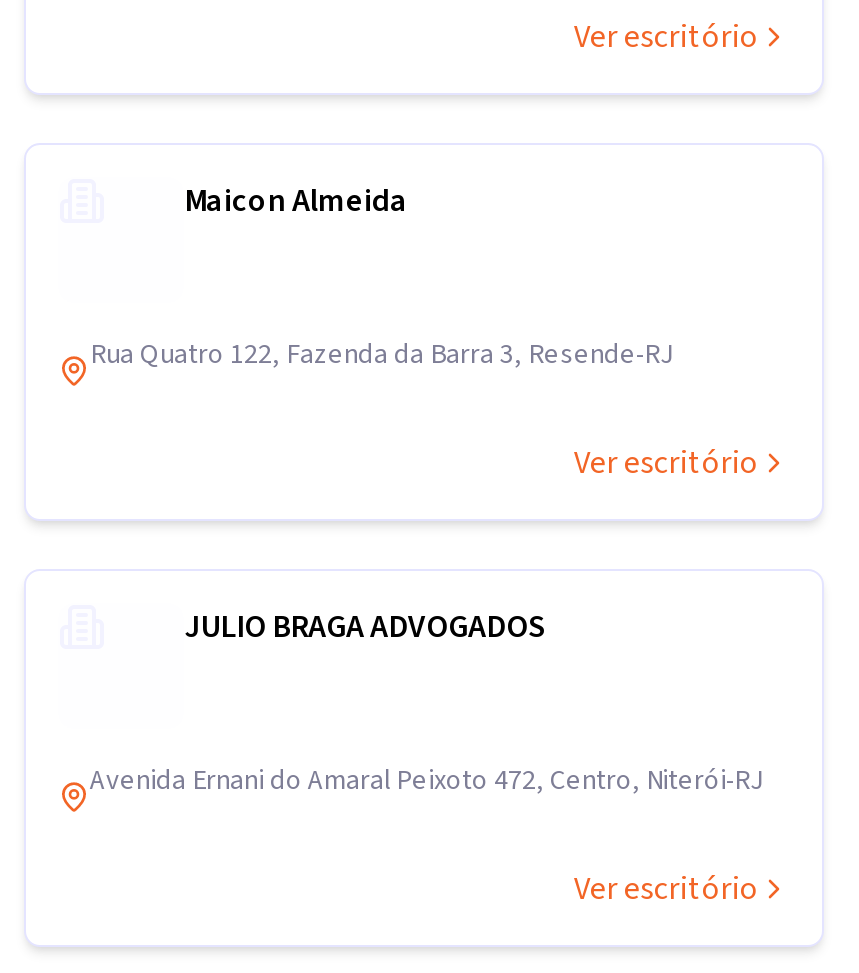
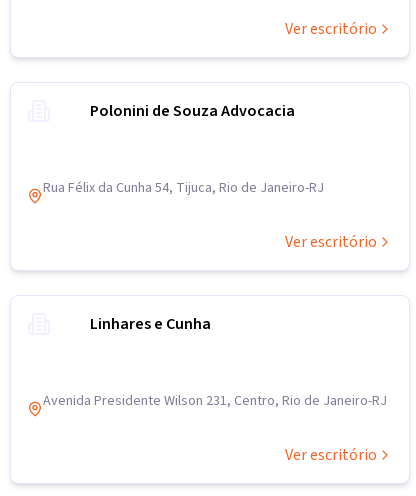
- Maicon Almeida
+ Polonini de Souza Advocacia

- Rua Quatro 122, Fazenda da Barra 3, Resende-RJ
+ Rua Félix da Cunha 54, Tijuca, Rio de Janeiro-RJ

- JULIO BRAGA ADVOGADOS
+ Linhares e Cunha

- Avenida Ernani do Amaral Peixoto 472, Centro, Niterói-RJ
+ Avenida Presidente Wilson 231, Centro, Rio de Janeiro-RJ
